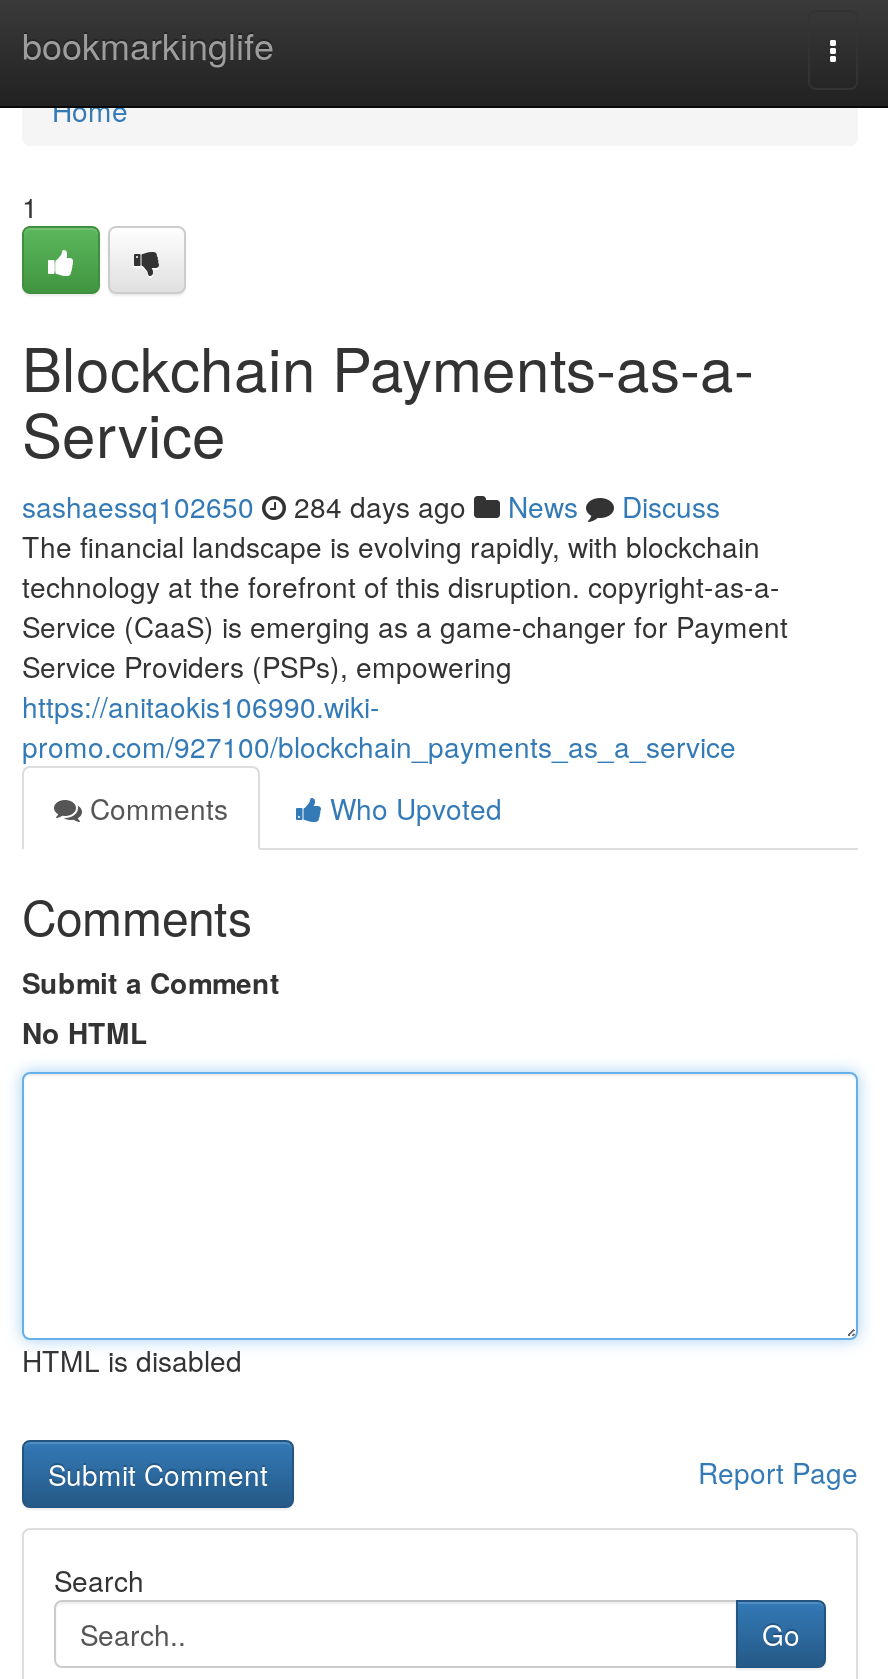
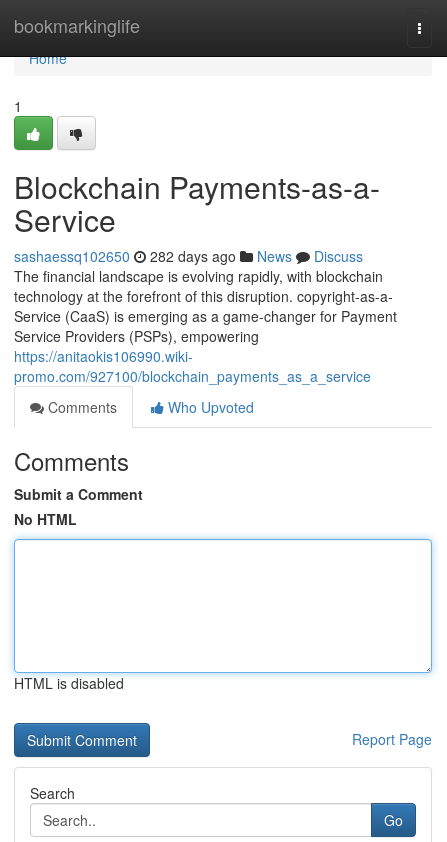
- sashaessq102650 284 days ago News Discuss
+ sashaessq102650 282 days ago News Discuss
